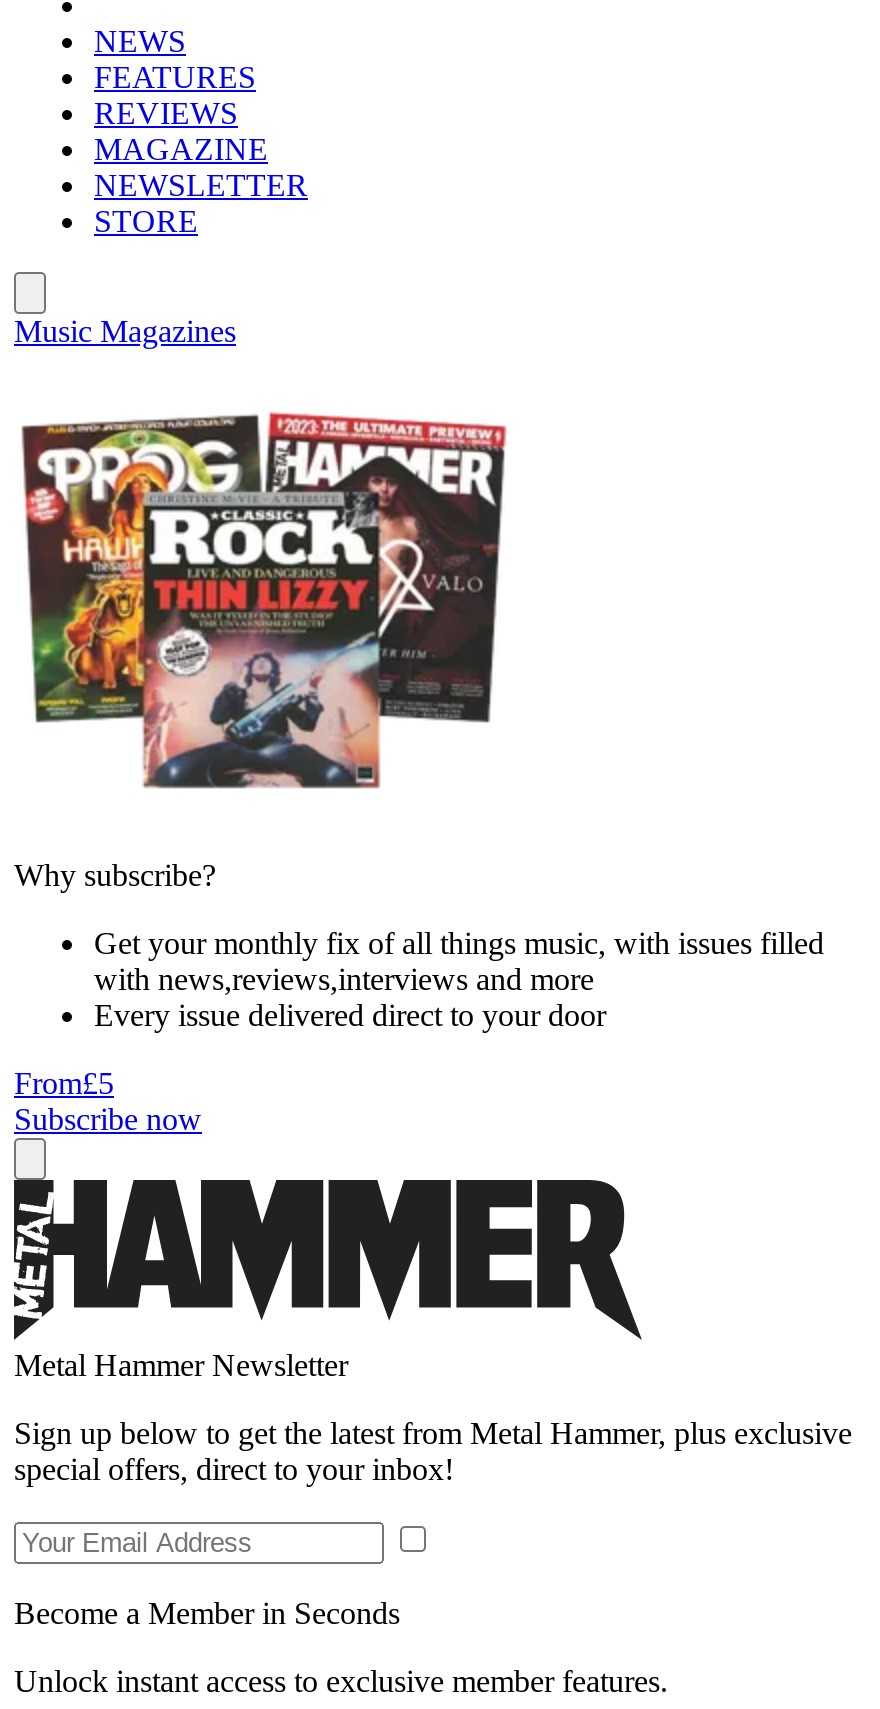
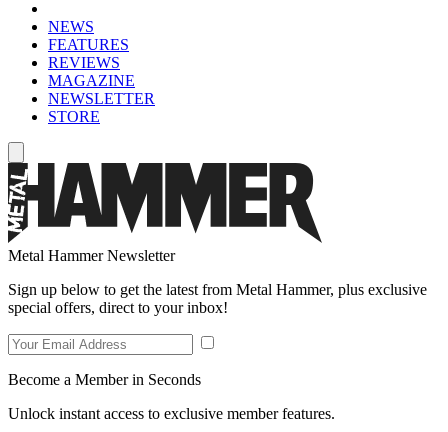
- Music Magazines

- [image]
- Why subscribe?
- Get your monthly fix of all things music, with issues filled
- with news,reviews,interviews and more
- Every issue delivered direct to your door
- From£5
- Subscribe now
